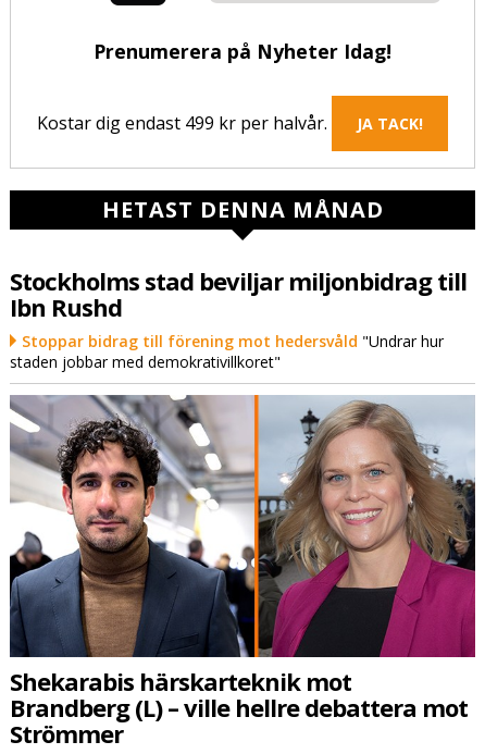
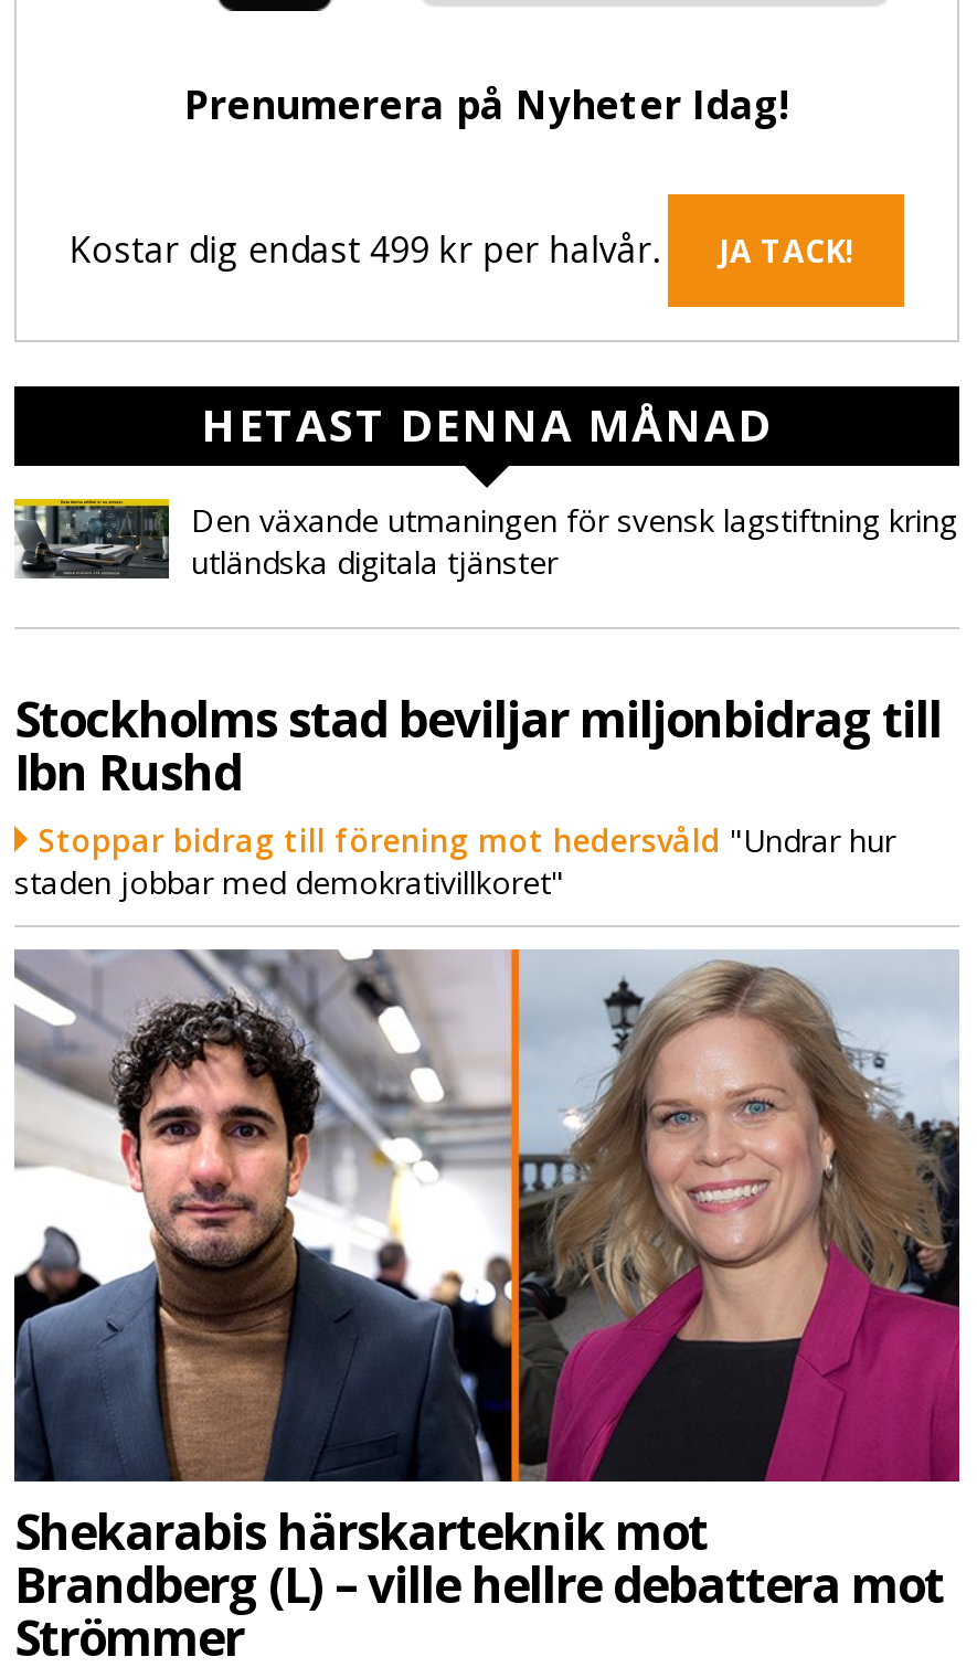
+ [image]
+ Den växande utmaningen för svensk lagstiftning kring
+ utländska digitala tjänster
